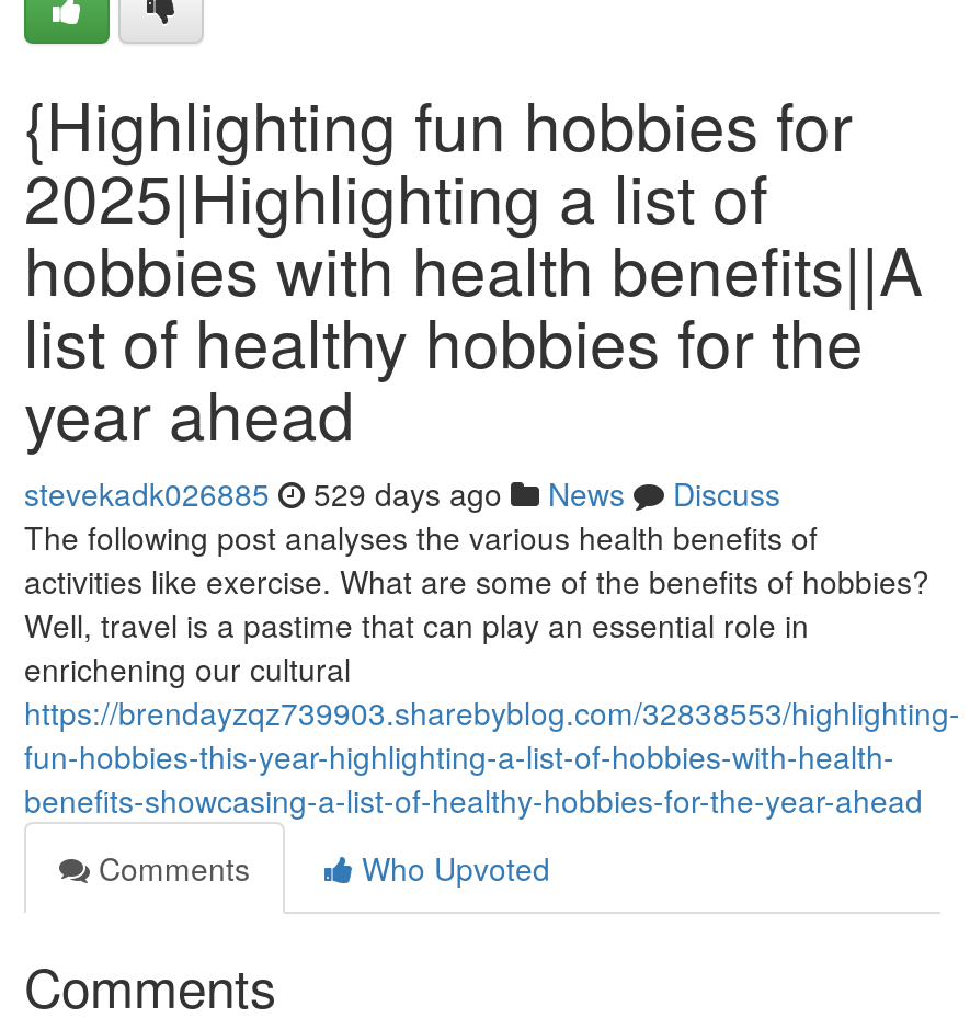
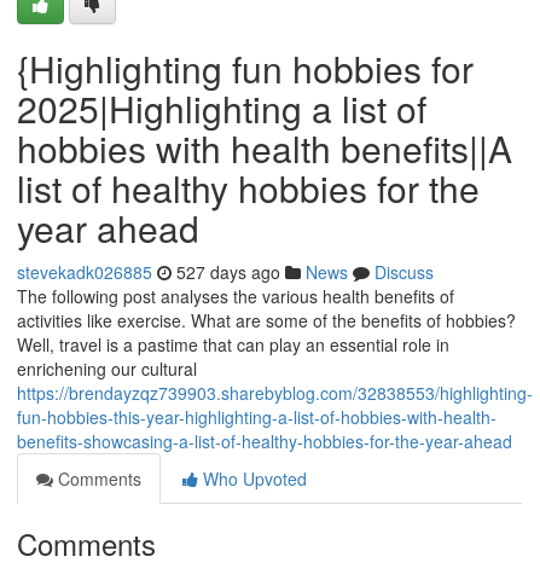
- stevekadk026885 529 days ago News Discuss
+ stevekadk026885 527 days ago News Discuss
